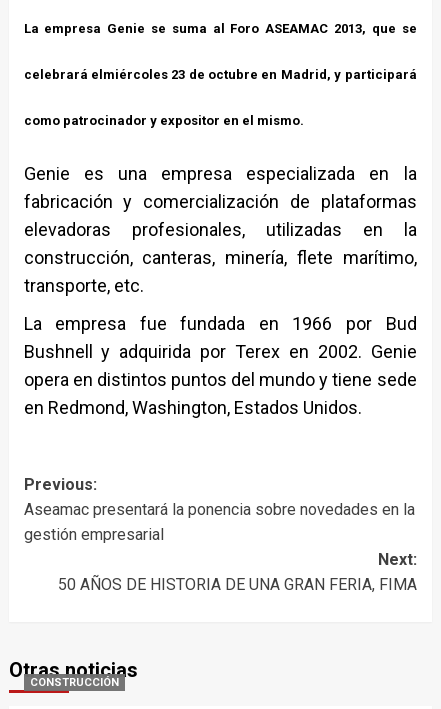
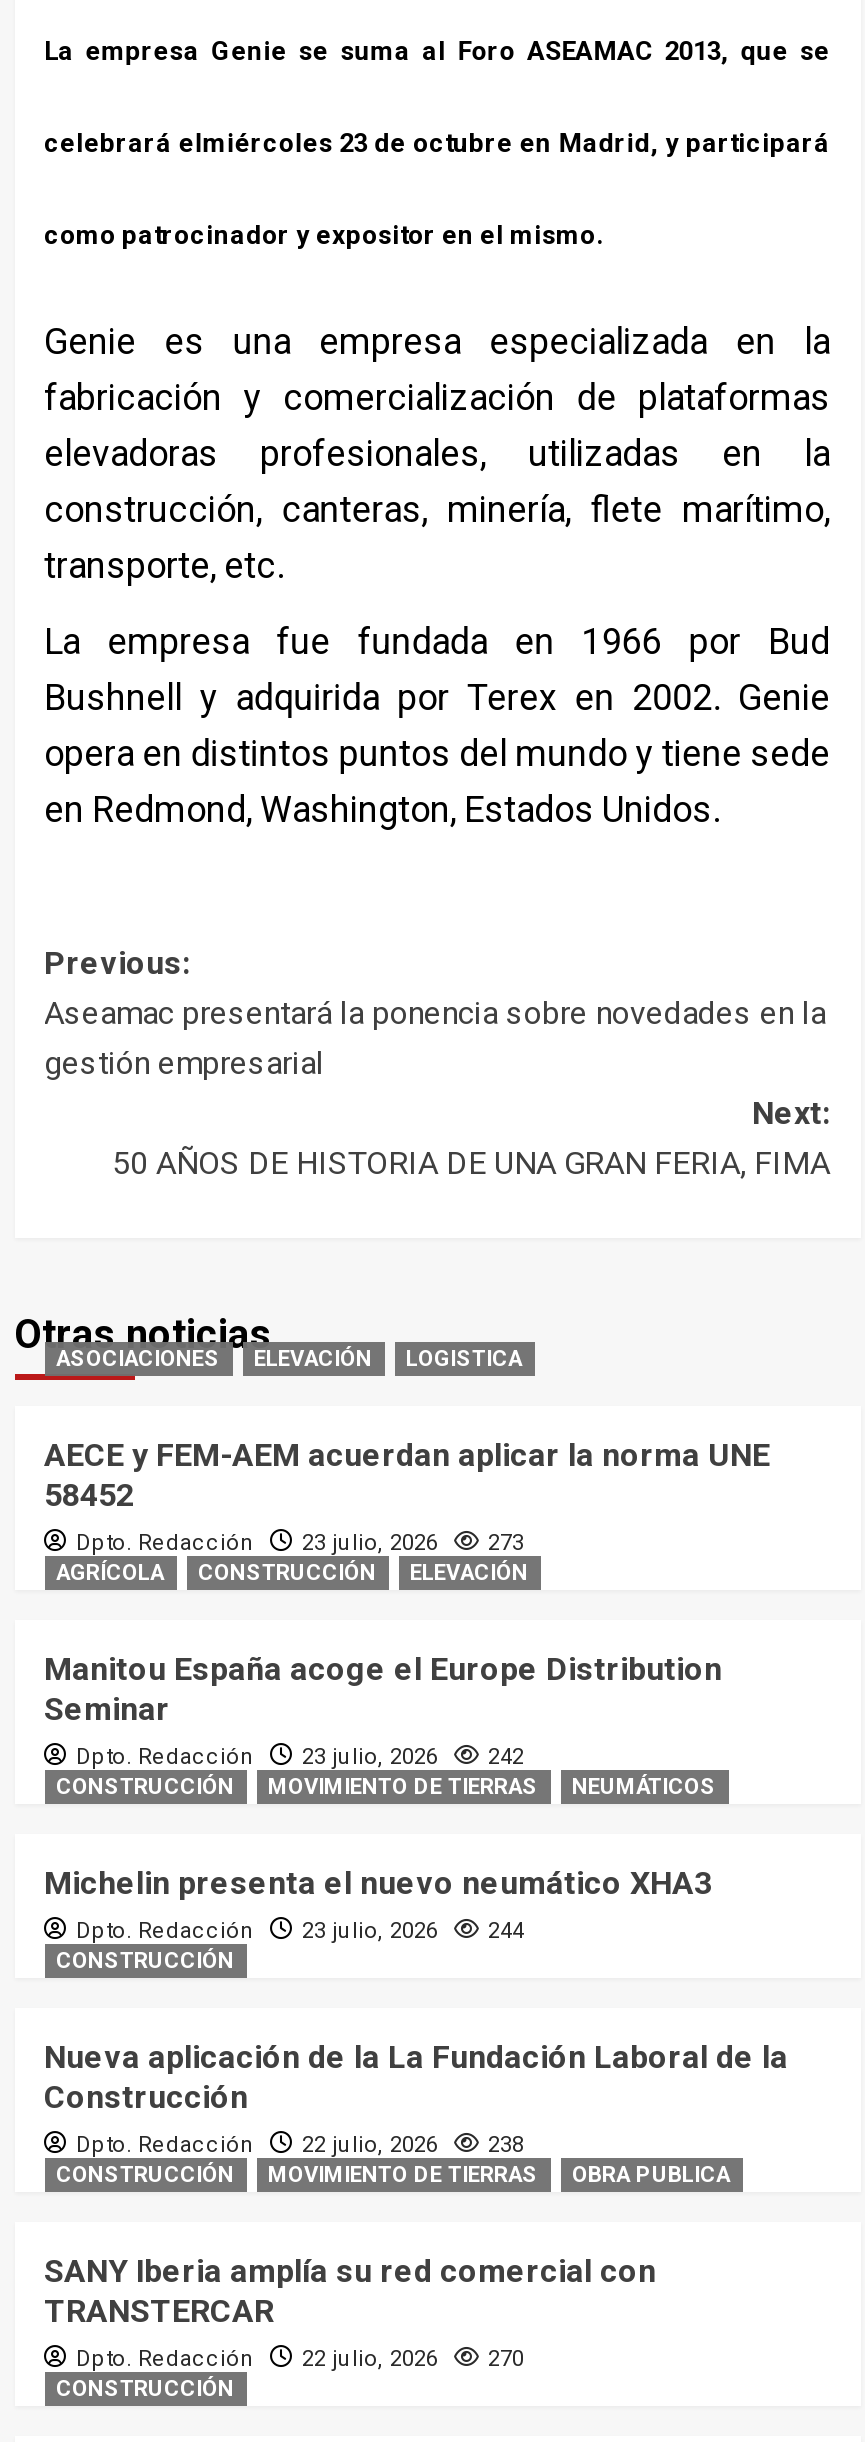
+ ASOCIACIONES
+ ELEVACIÓN
+ LOGISTICA
+ AECE y FEM-AEM acuerdan aplicar la norma UNE
+ 58452
+ Dpto. Redacción
+ 23 julio, 2026
+ 273
+ AGRÍCOLA
+ CONSTRUCCIÓN
+ ELEVACIÓN
+ Manitou España acoge el Europe Distribution
+ Seminar
+ Dpto. Redacción
+ 23 julio, 2026
+ 242
+ CONSTRUCCIÓN
+ MOVIMIENTO DE TIERRAS
+ NEUMÁTICOS
+ Michelin presenta el nuevo neumático XHA3
+ Dpto. Redacción
+ 23 julio, 2026
+ 244
+ CONSTRUCCIÓN
+ Nueva aplicación de la La Fundación Laboral de la
+ Construcción
+ Dpto. Redacción
+ 22 julio, 2026
+ 238
+ CONSTRUCCIÓN
+ MOVIMIENTO DE TIERRAS
+ OBRA PUBLICA
+ SANY Iberia amplía su red comercial con
+ TRANSTERCAR
+ Dpto. Redacción
+ 22 julio, 2026
+ 270
